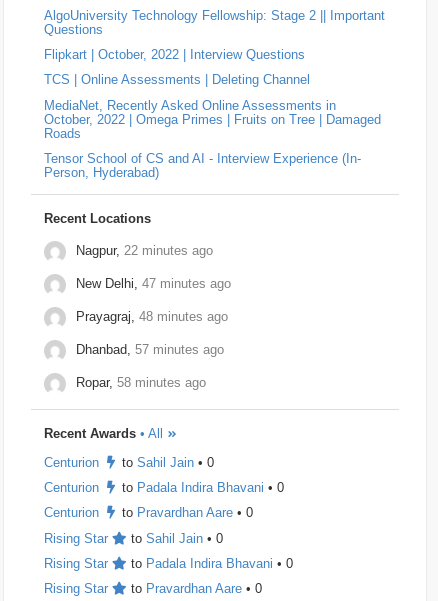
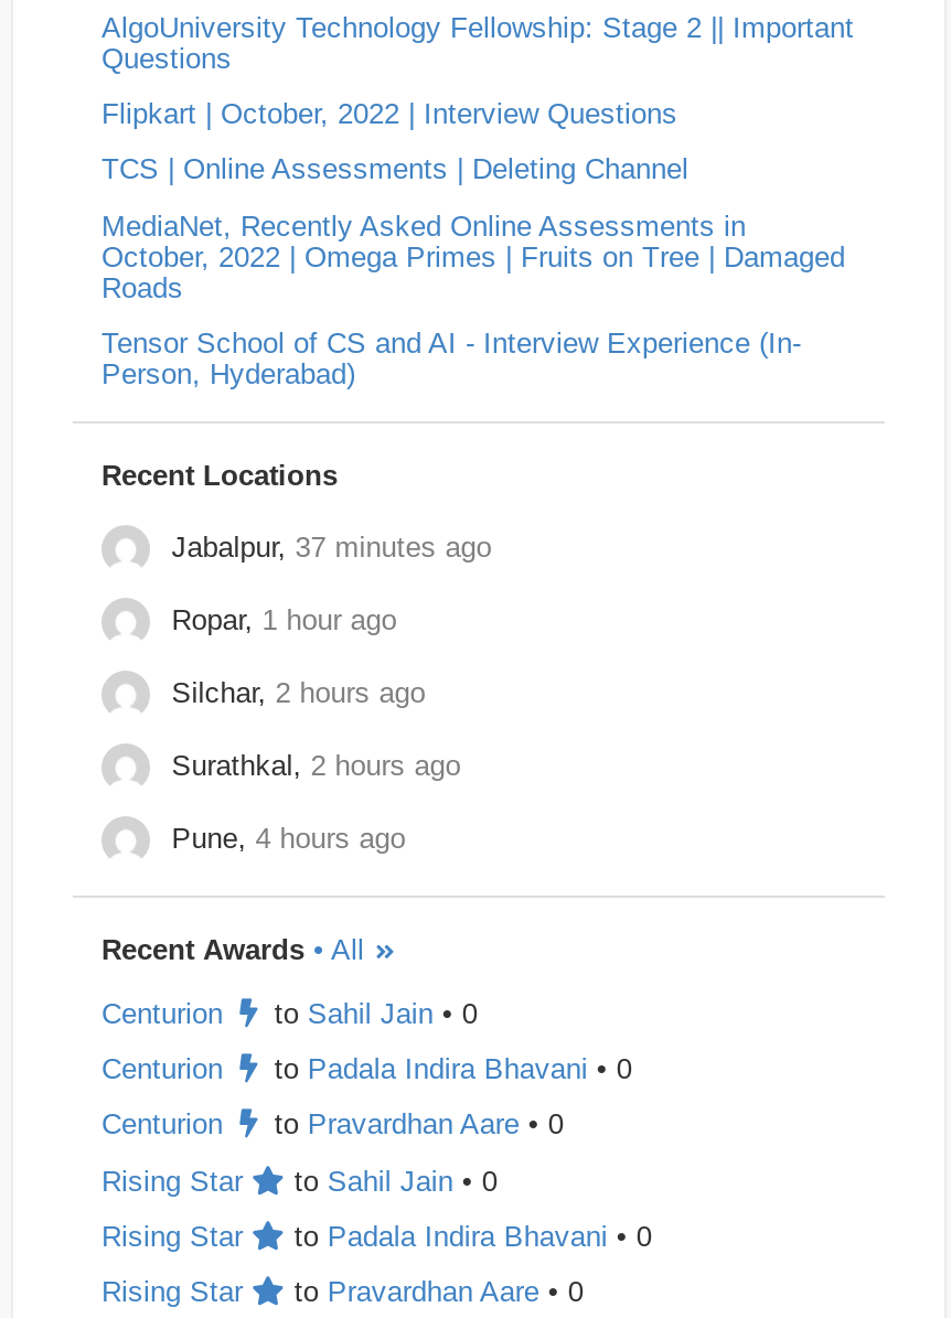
- Nagpur, 22 minutes ago
+ Jabalpur, 37 minutes ago

- New Delhi, 47 minutes ago
+ Ropar, 1 hour ago

- Prayagraj, 48 minutes ago
+ Silchar, 2 hours ago

- Dhanbad, 57 minutes ago
+ Surathkal, 2 hours ago

- Ropar, 58 minutes ago
+ Pune, 4 hours ago
